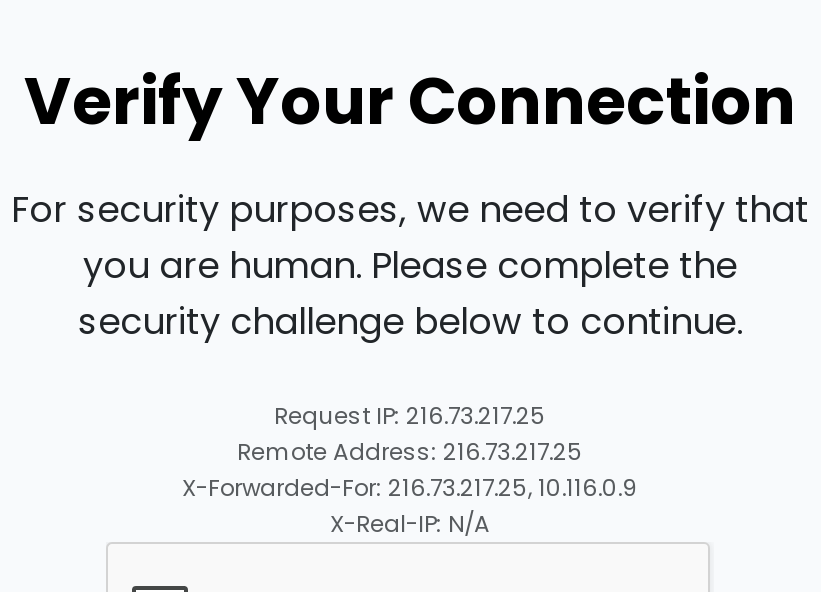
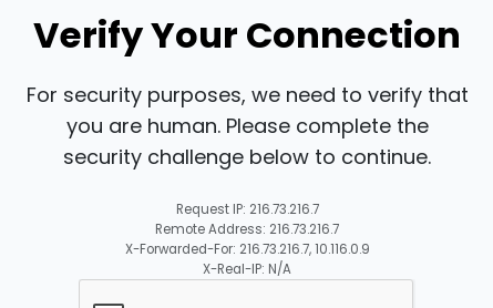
- Request IP: 216.73.217.25
+ Request IP: 216.73.216.7

- Remote Address: 216.73.217.25
+ Remote Address: 216.73.216.7

- X-Forwarded-For: 216.73.217.25, 10.116.0.9
+ X-Forwarded-For: 216.73.216.7, 10.116.0.9
